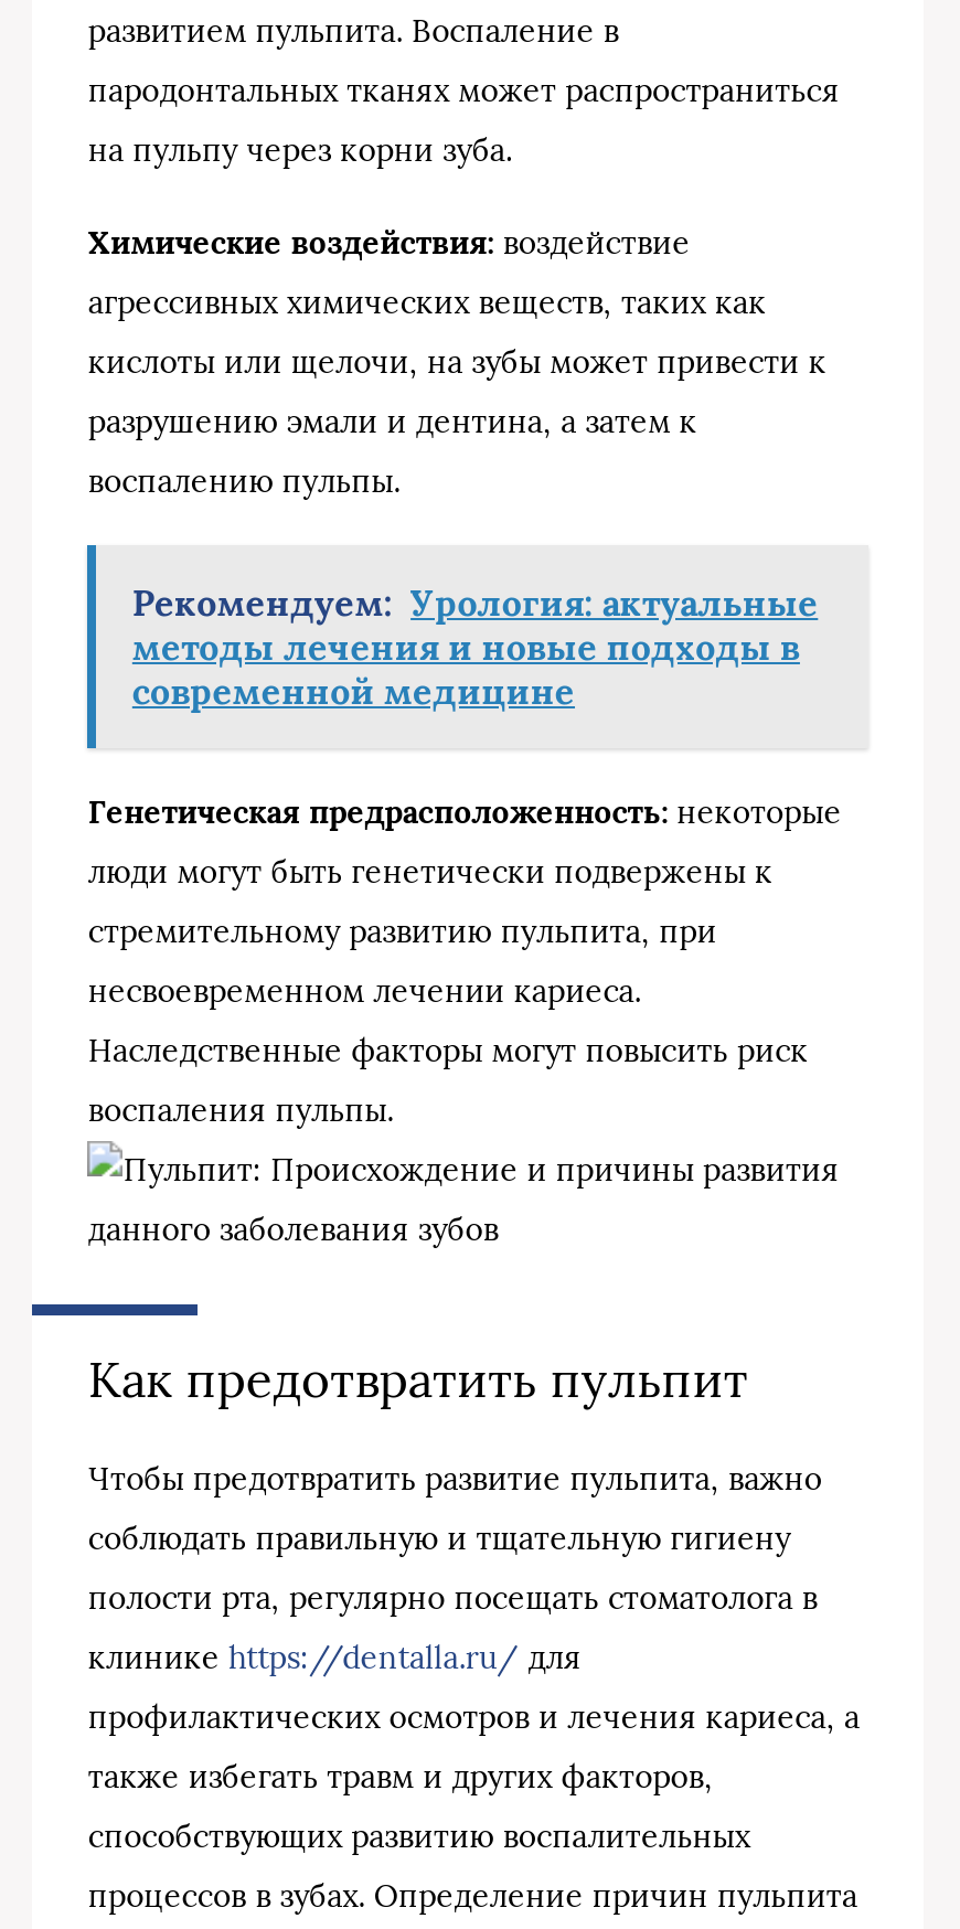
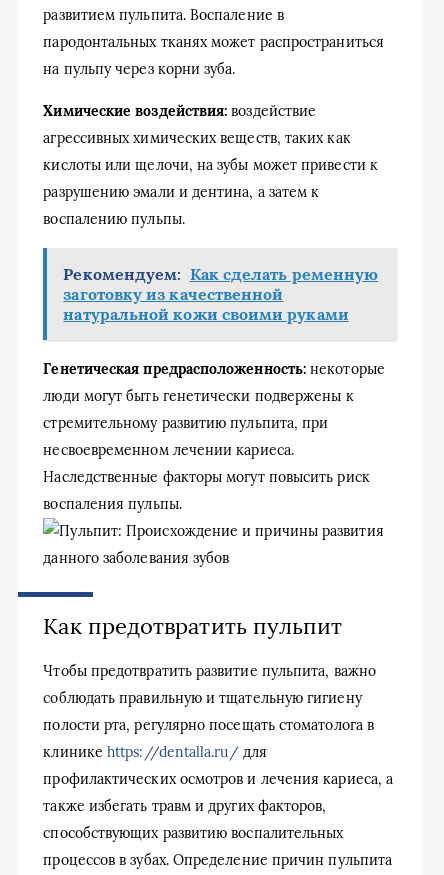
- Рекомендуем: Урология: актуальные
- методы лечения и новые подходы в
- современной медицине
+ Рекомендуем: Как сделать ременную
+ заготовку из качественной
+ натуральной кожи своими руками
